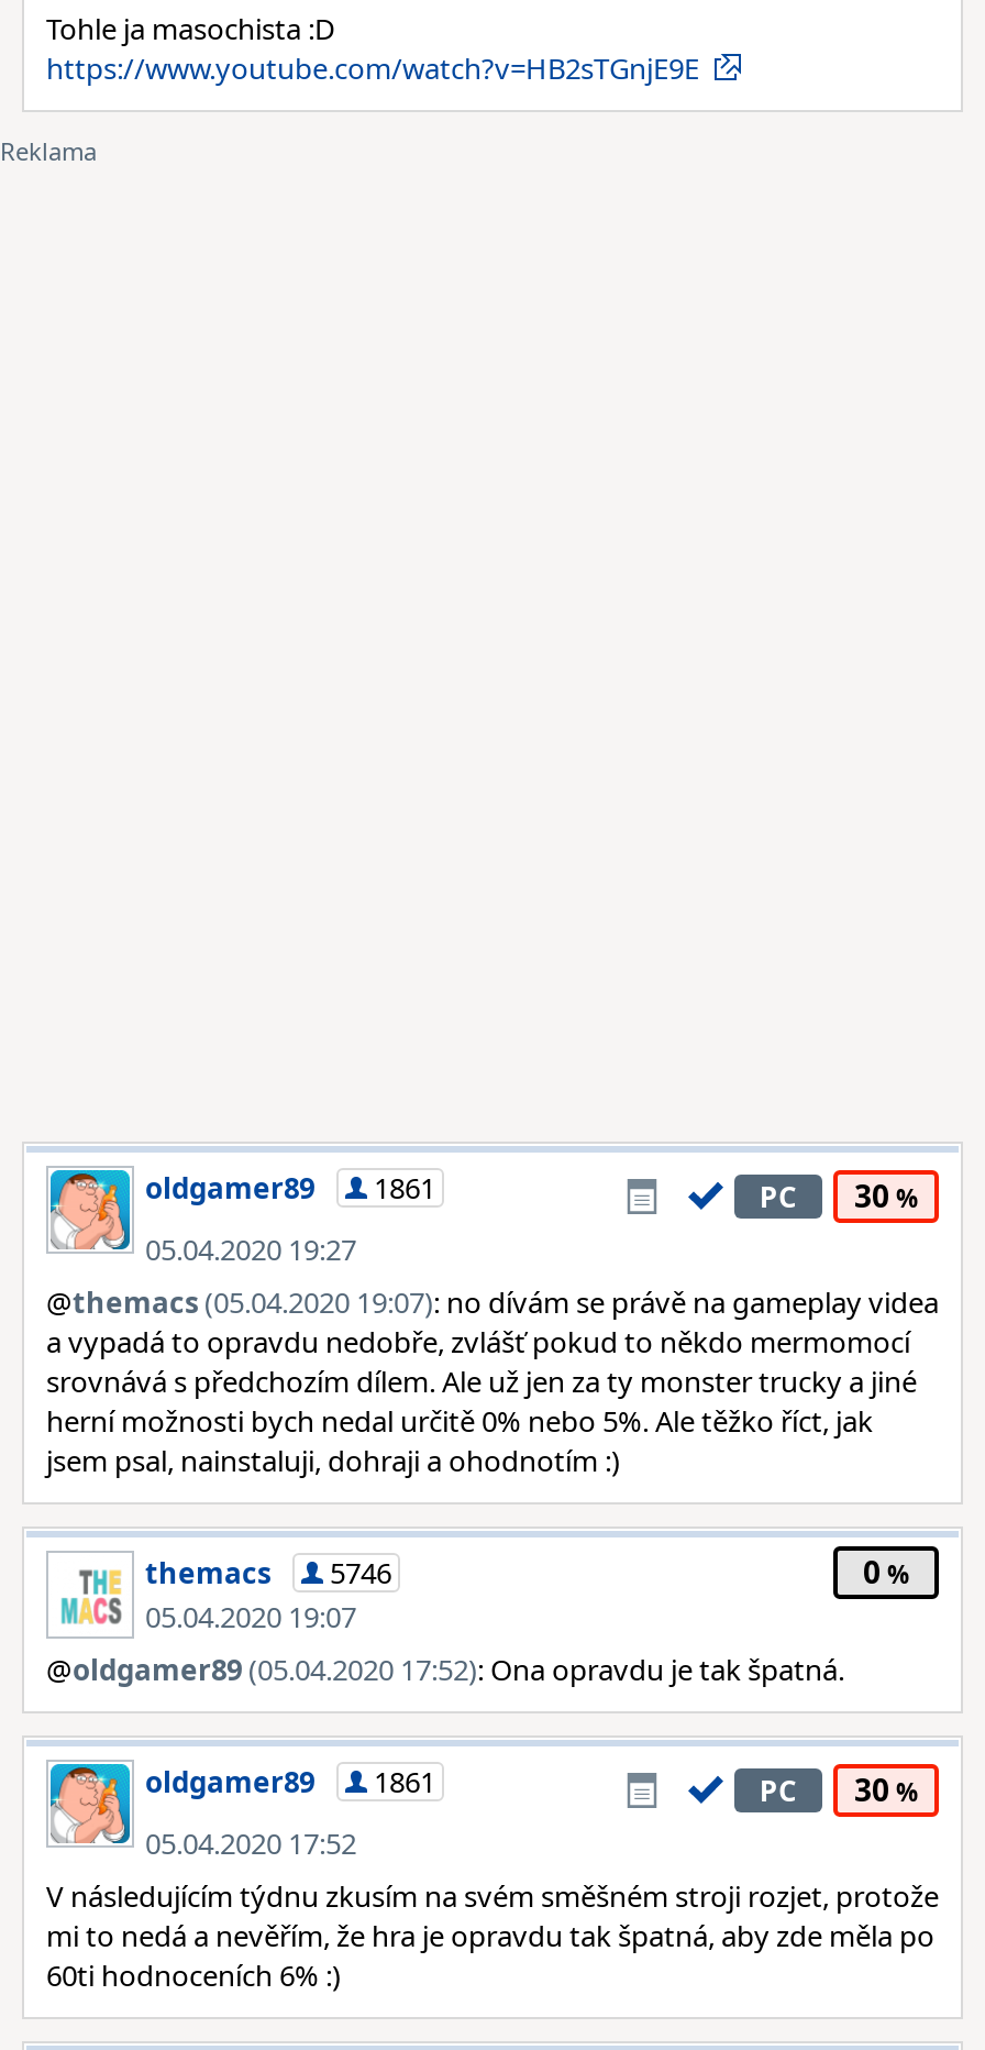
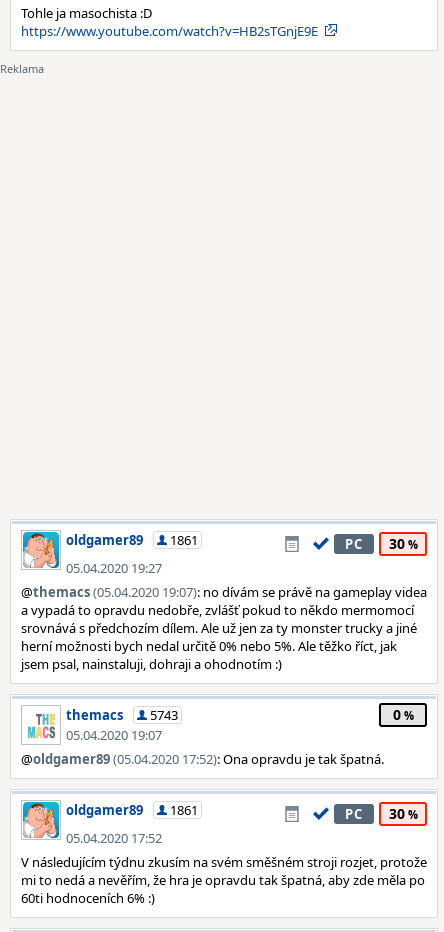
- themacs 5746
+ themacs 5743
